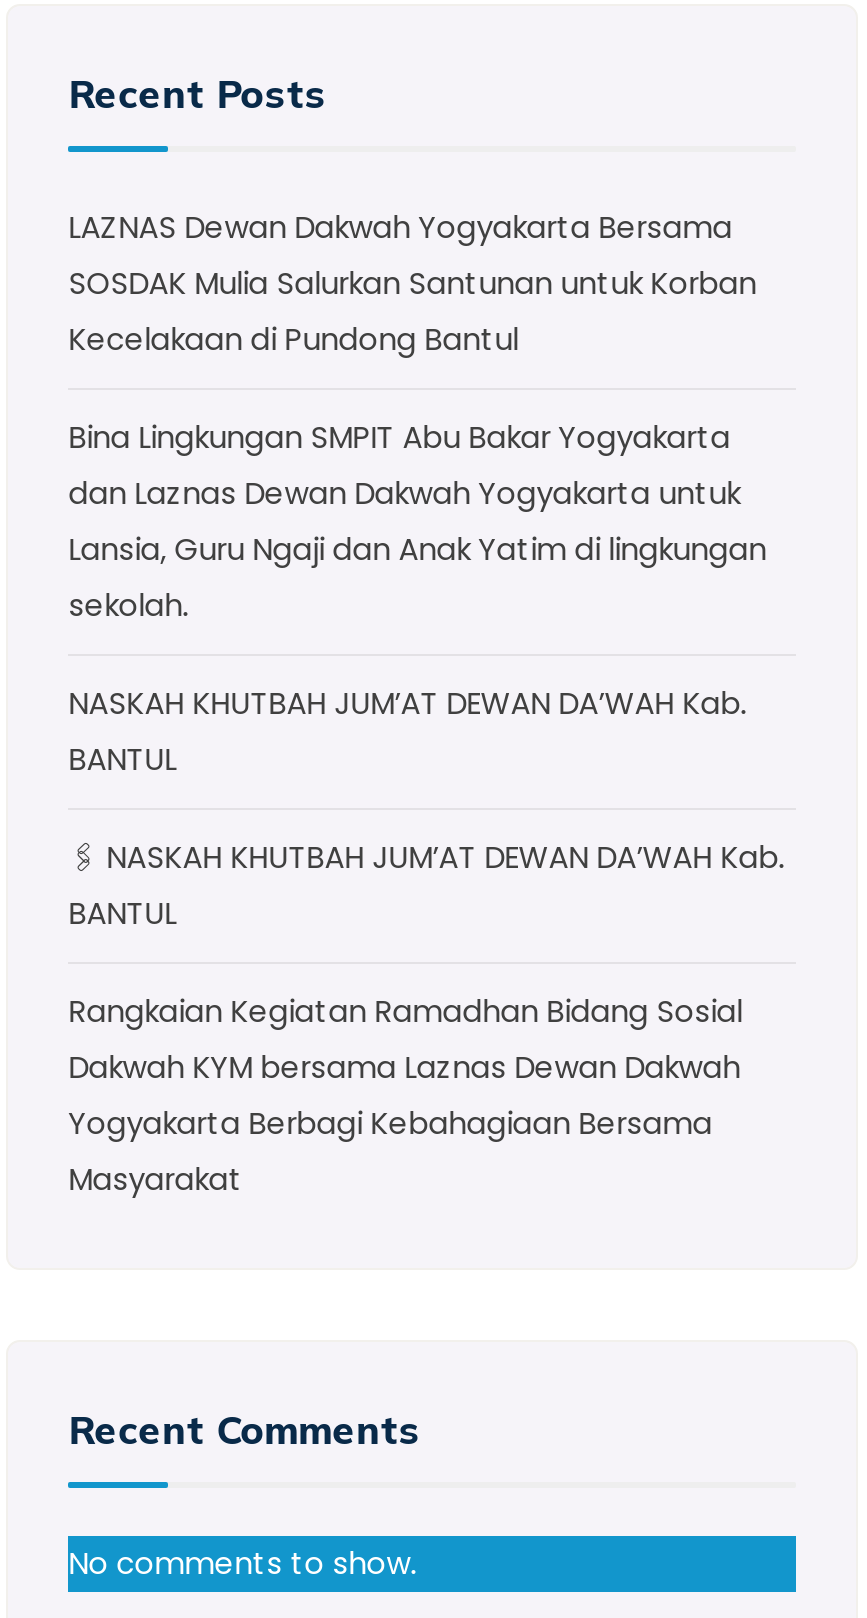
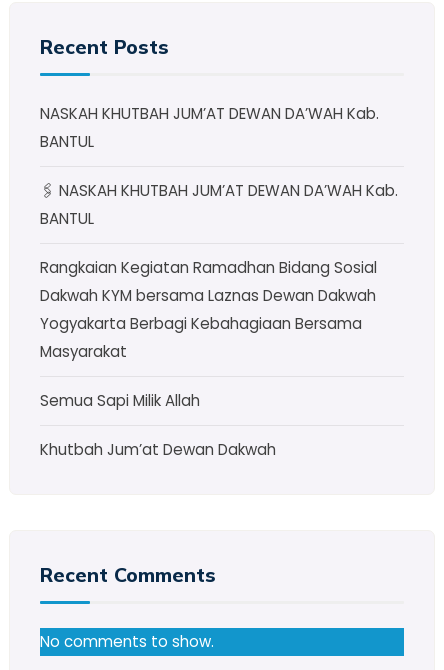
- LAZNAS Dewan Dakwah Yogyakarta Bersama
- SOSDAK Mulia Salurkan Santunan untuk Korban
- Kecelakaan di Pundong Bantul
- Bina Lingkungan SMPIT Abu Bakar Yogyakarta
- dan Laznas Dewan Dakwah Yogyakarta untuk
- Lansia, Guru Ngaji dan Anak Yatim di lingkungan
- sekolah.

moved up: NASKAH KHUTBAH JUM’AT DEWAN DA’WAH Kab. | BANTUL | BANTUL | Rangkaian Kegiatan Ramadhan Bidang Sosial | Dakwah KYM bersama Laznas Dewan Dakwah | Yogyakarta Berbagi Kebahagiaan Bersama | Masyarakat

+ Semua Sapi Milik Allah
+ Khutbah Jum’at Dewan Dakwah
